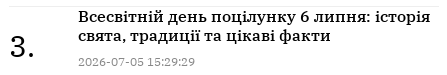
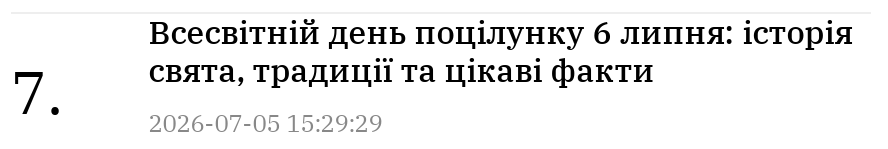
- 3.
+ 7.
